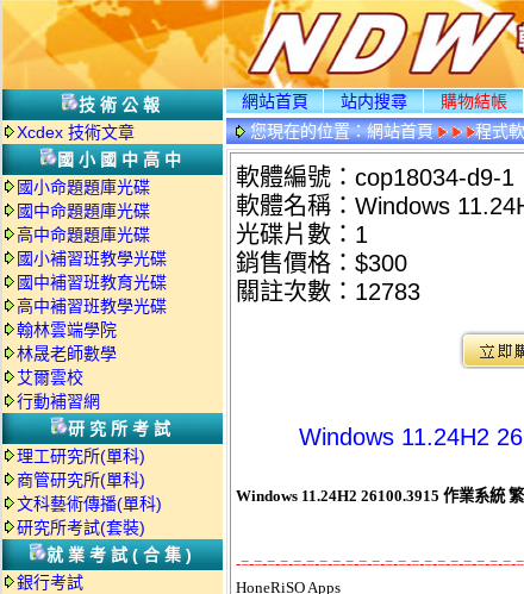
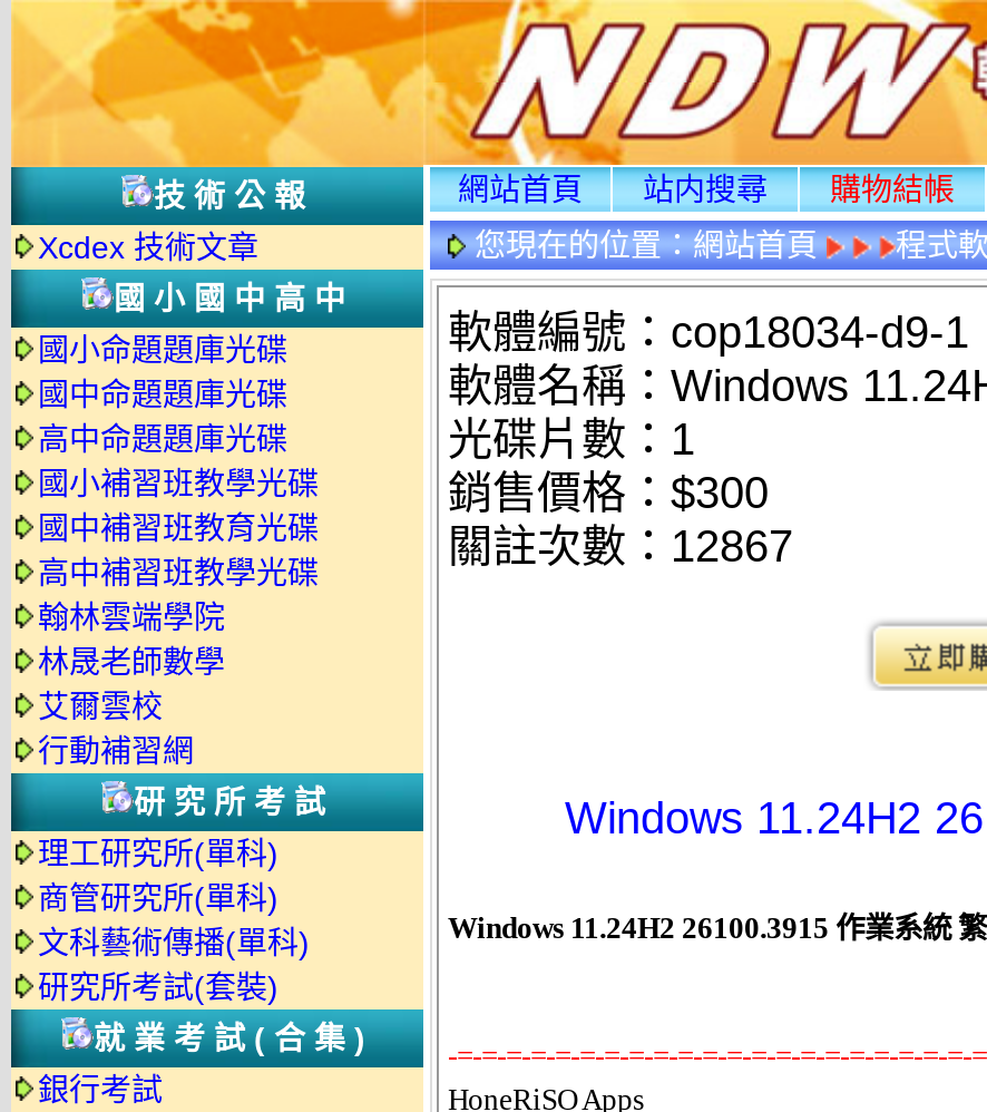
- 關註次數：12783
+ 關註次數：12867
